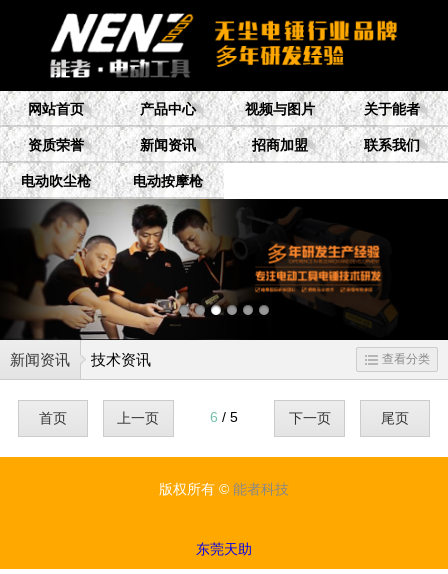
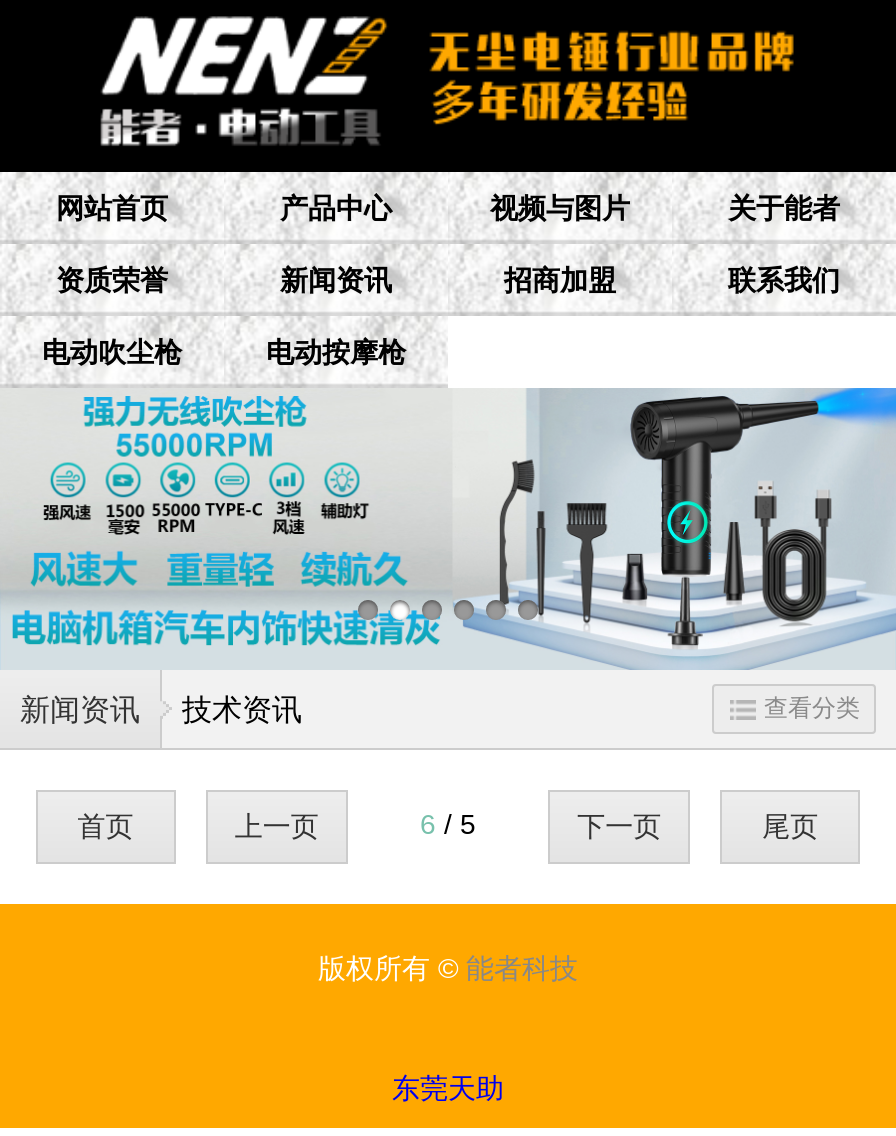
- [image]
+ [image]
